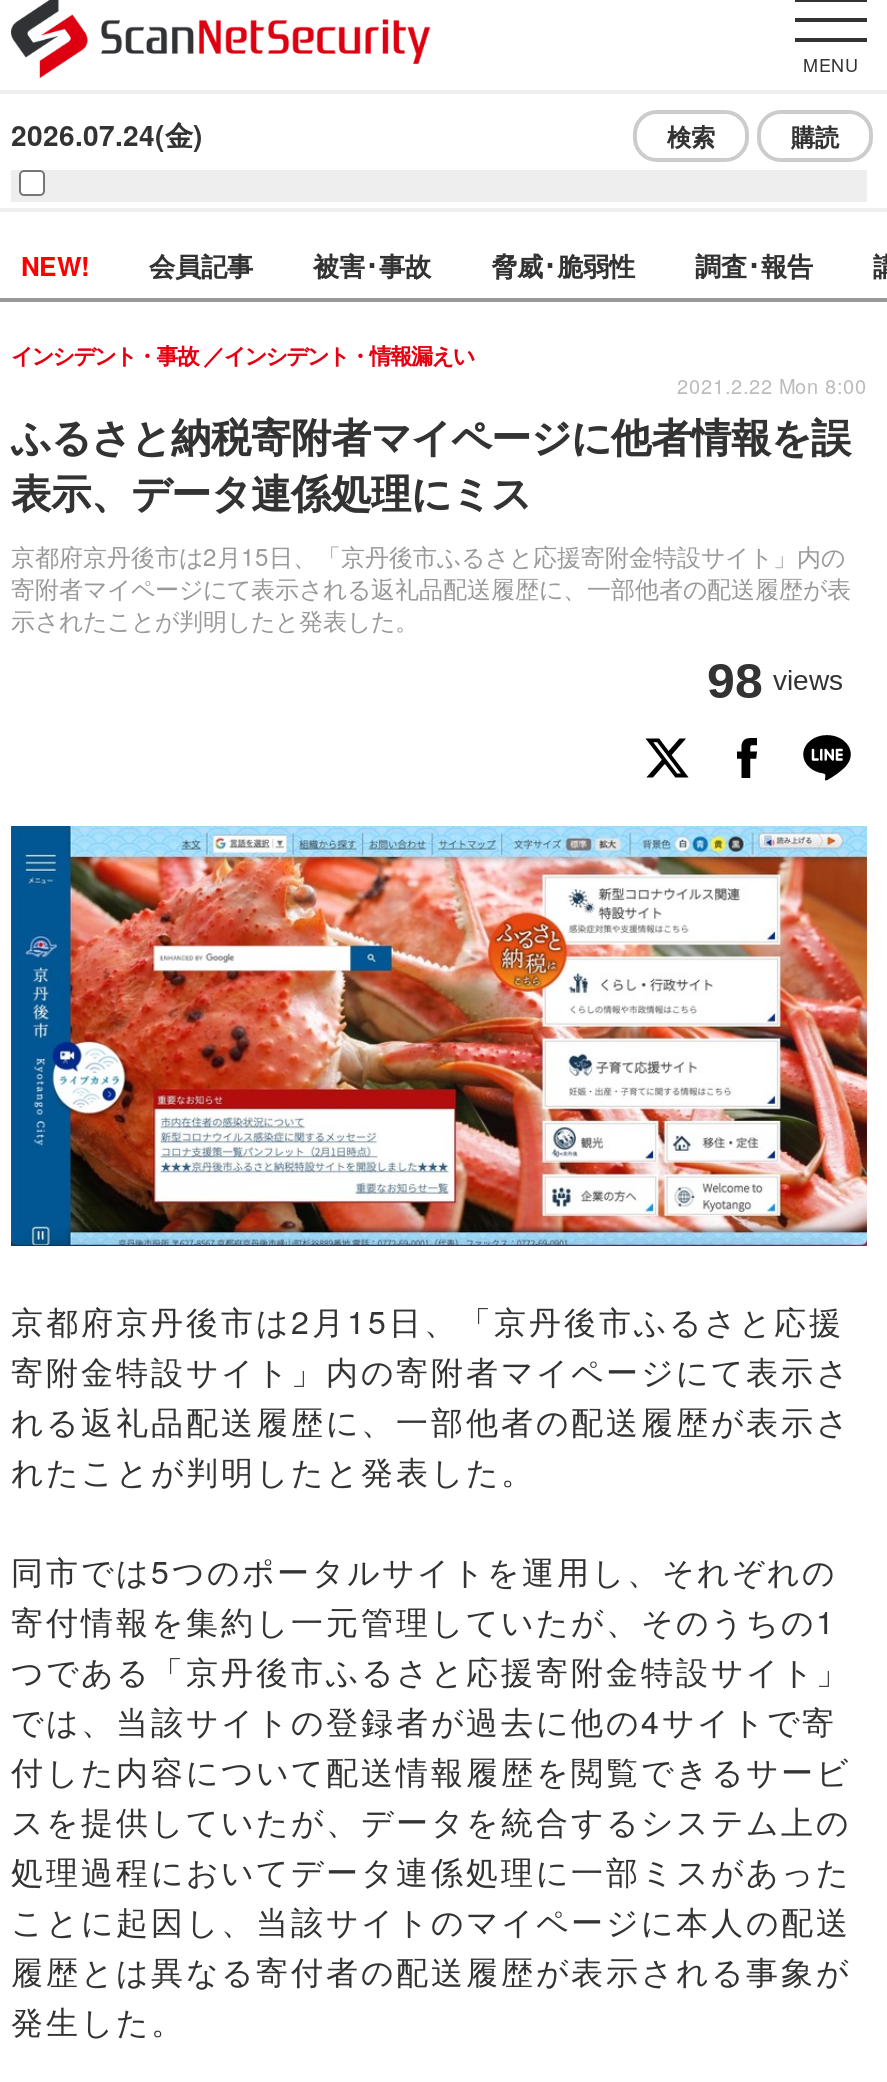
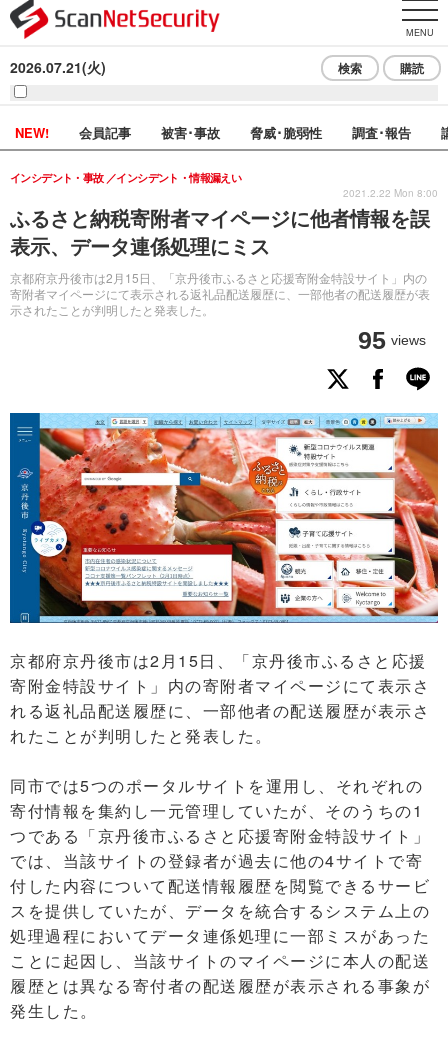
- 2026.07.24(金)
+ 2026.07.21(火)

- 98 views
+ 95 views
